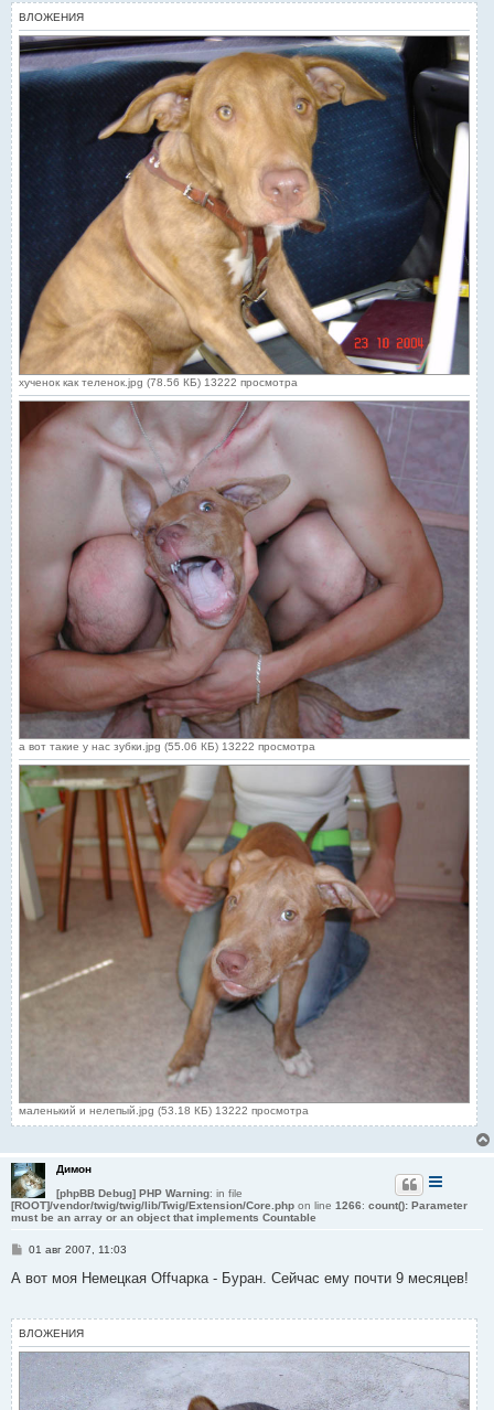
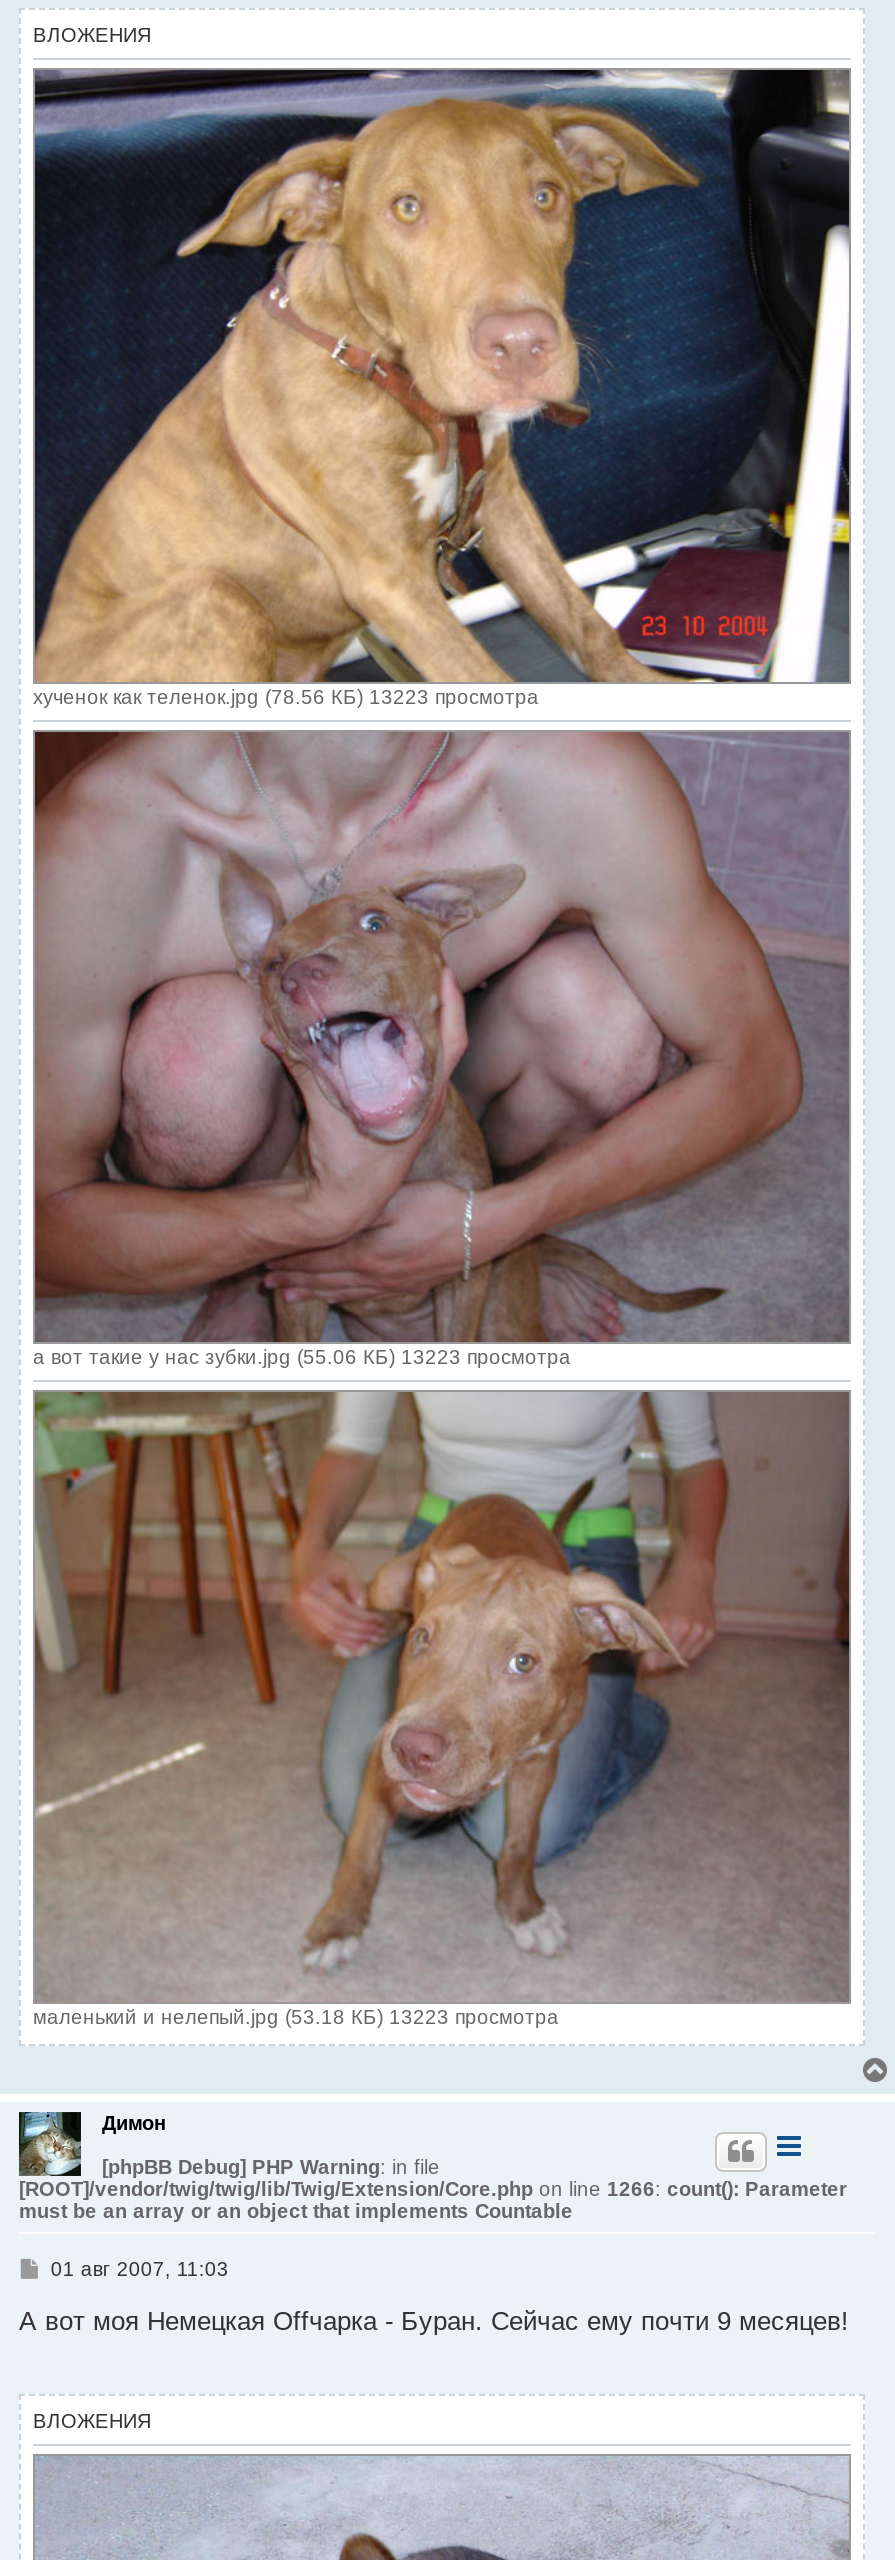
- хученок как теленок.jpg (78.56 КБ) 13222 просмотра
+ хученок как теленок.jpg (78.56 КБ) 13223 просмотра

- а вот такие у нас зубки.jpg (55.06 КБ) 13222 просмотра
+ а вот такие у нас зубки.jpg (55.06 КБ) 13223 просмотра

- маленький и нелепый.jpg (53.18 КБ) 13222 просмотра
+ маленький и нелепый.jpg (53.18 КБ) 13223 просмотра
